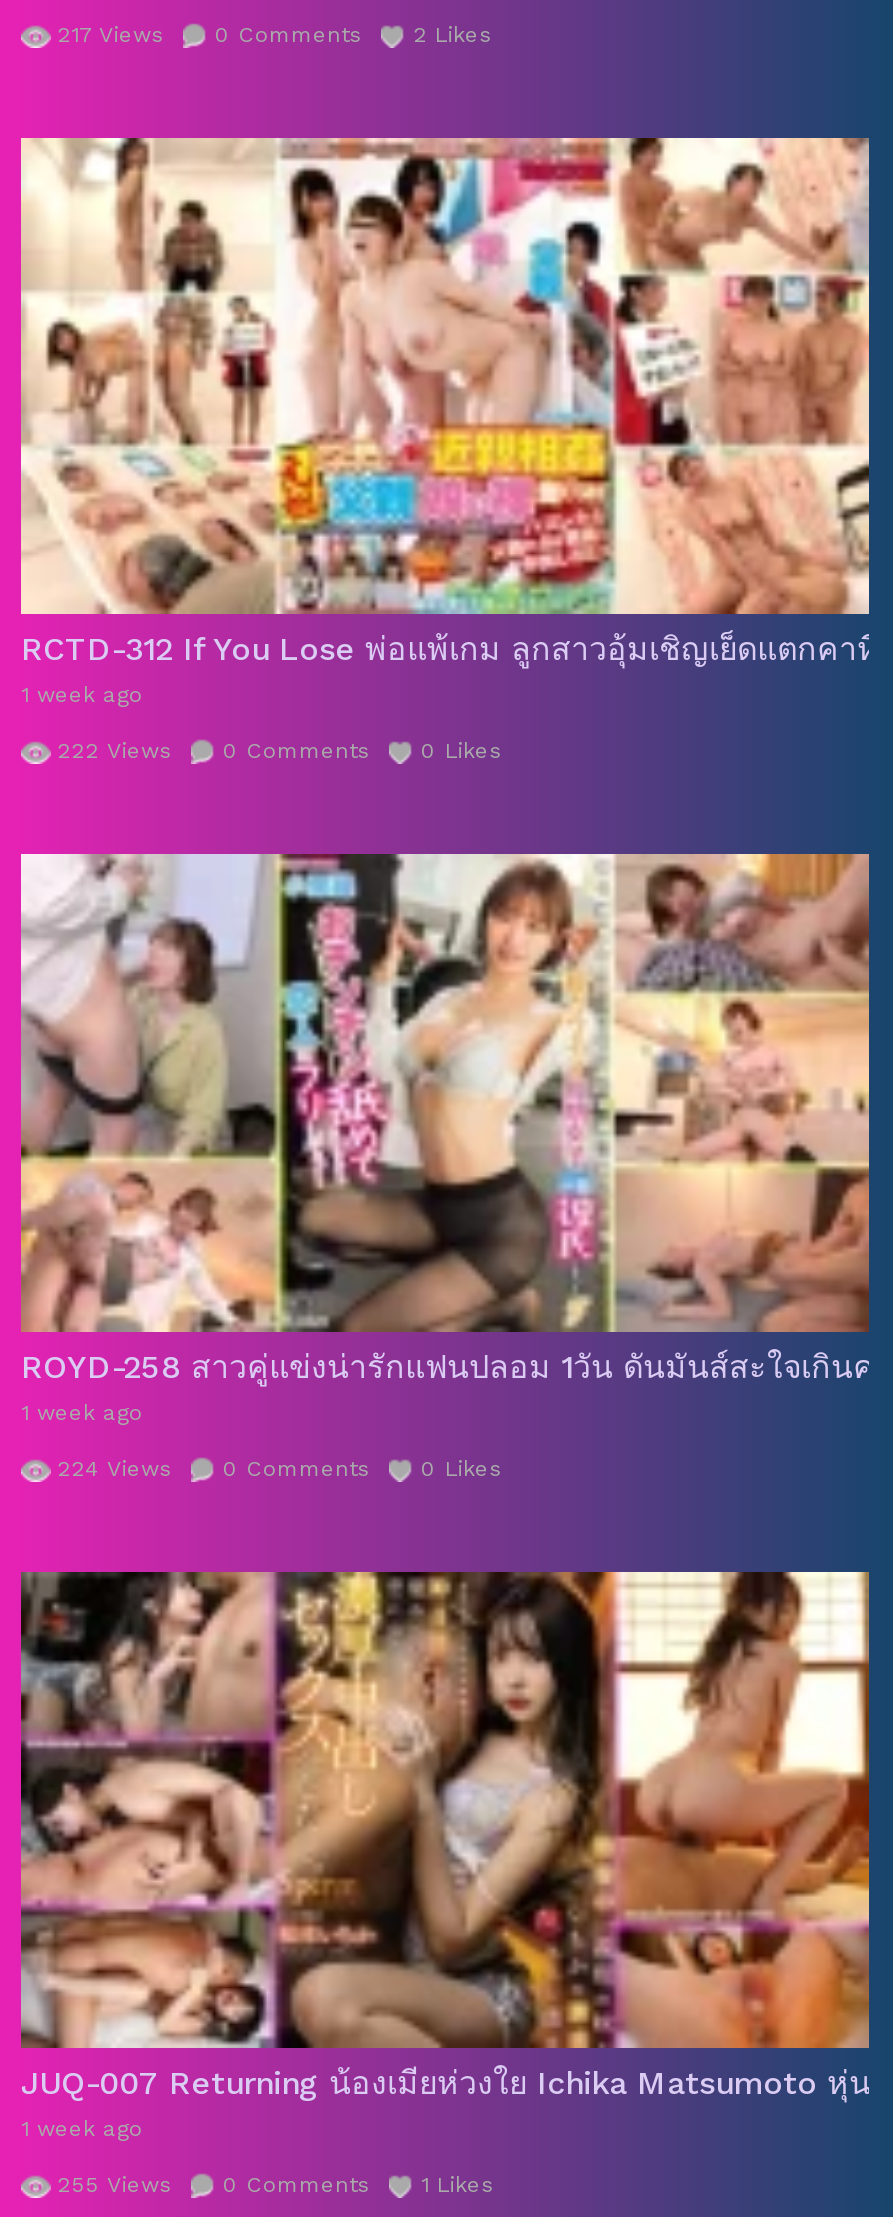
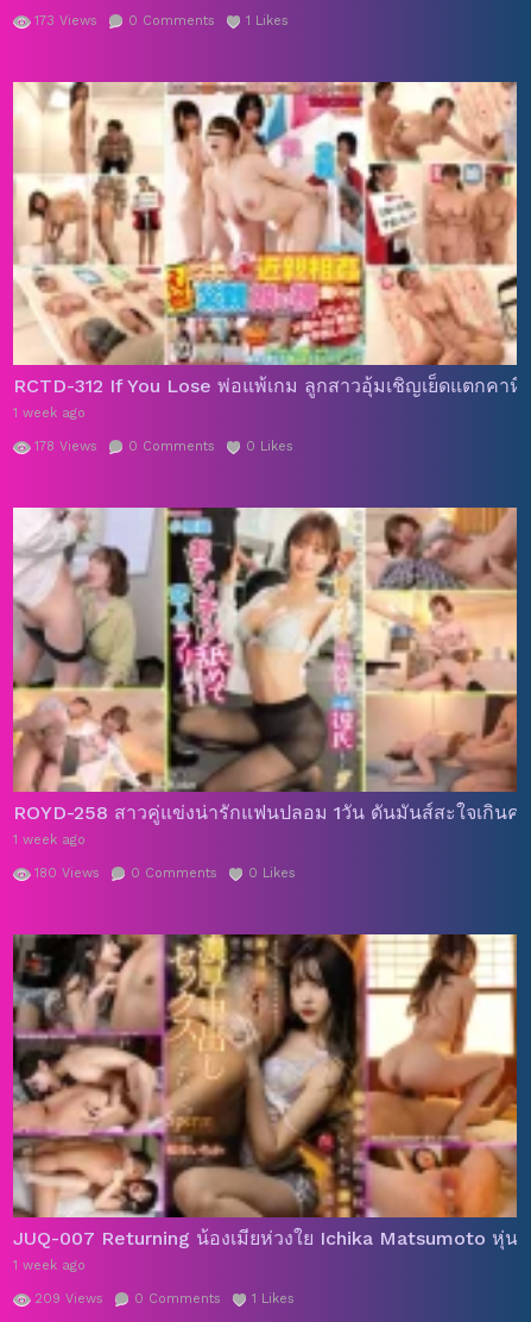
- 217 Views
+ 173 Views

- 2 Likes
+ 1 Likes

- 222 Views 0 Comments 0 Likes
+ 178 Views 0 Comments 0 Likes

- 224 Views 0 Comments 0 Likes
+ 180 Views 0 Comments 0 Likes

- 255 Views 0 Comments 1 Likes
+ 209 Views 0 Comments 1 Likes
